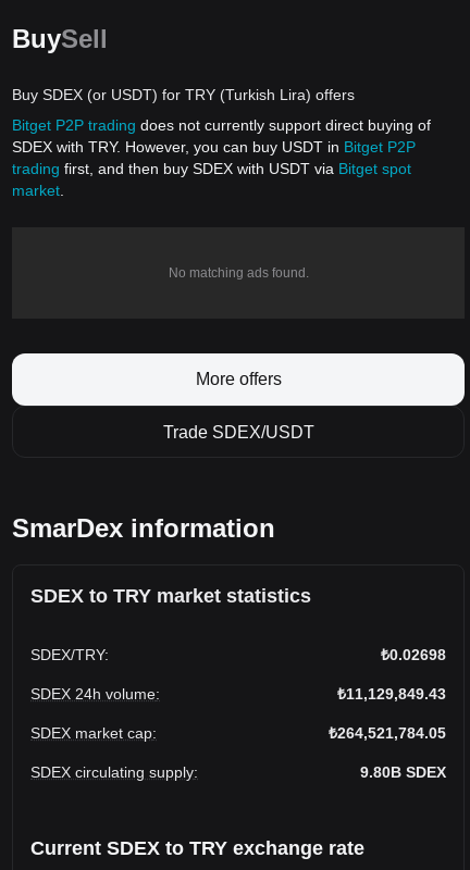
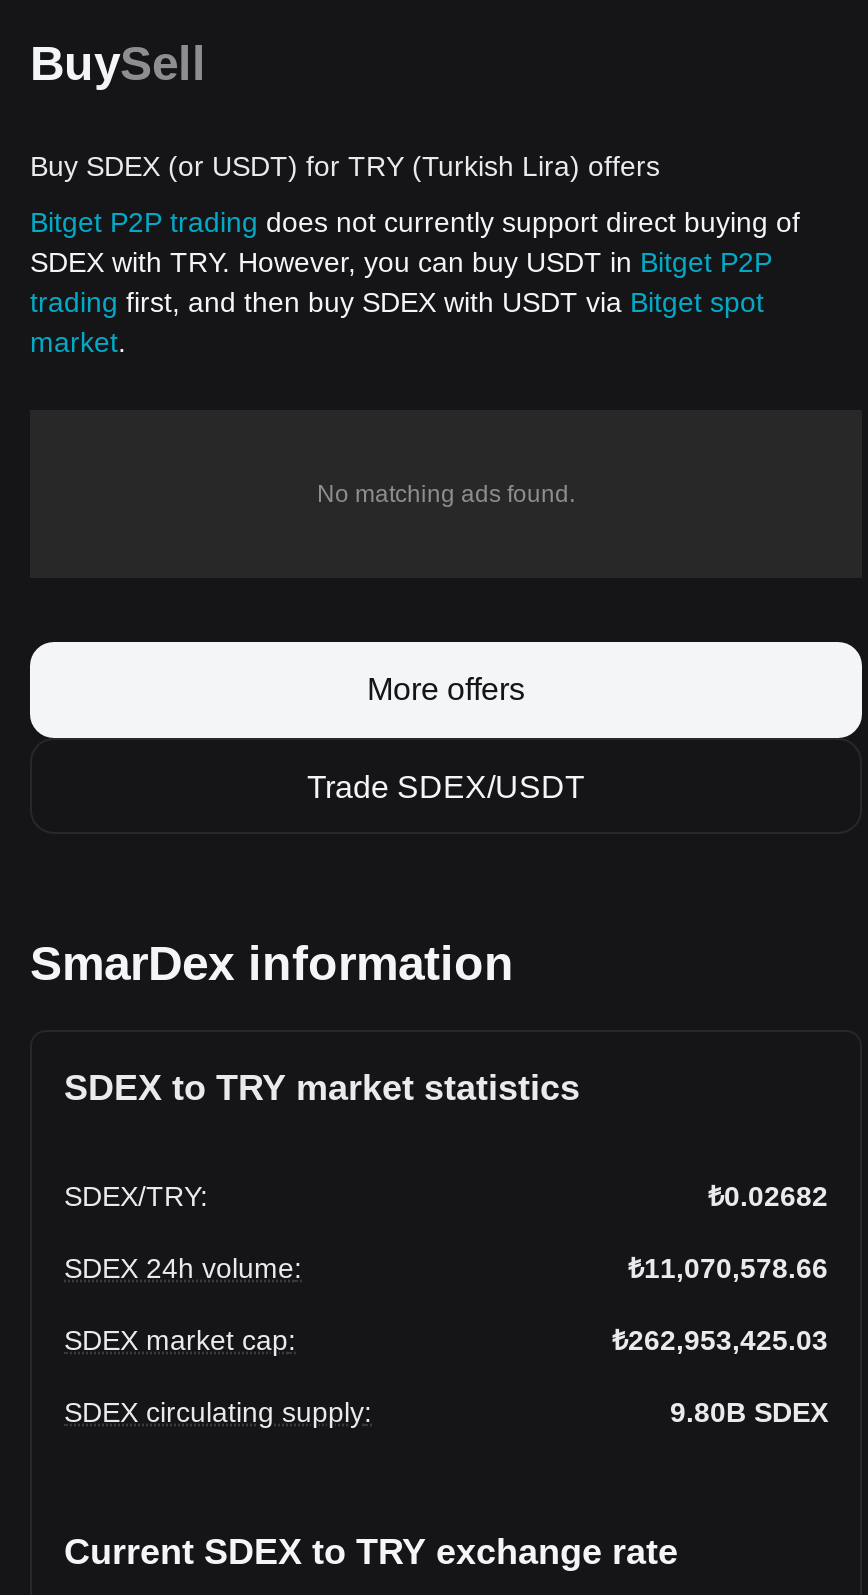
- ₺0.02698
+ ₺0.02682

- ₺11,129,849.43
+ ₺11,070,578.66

- ₺264,521,784.05
+ ₺262,953,425.03
